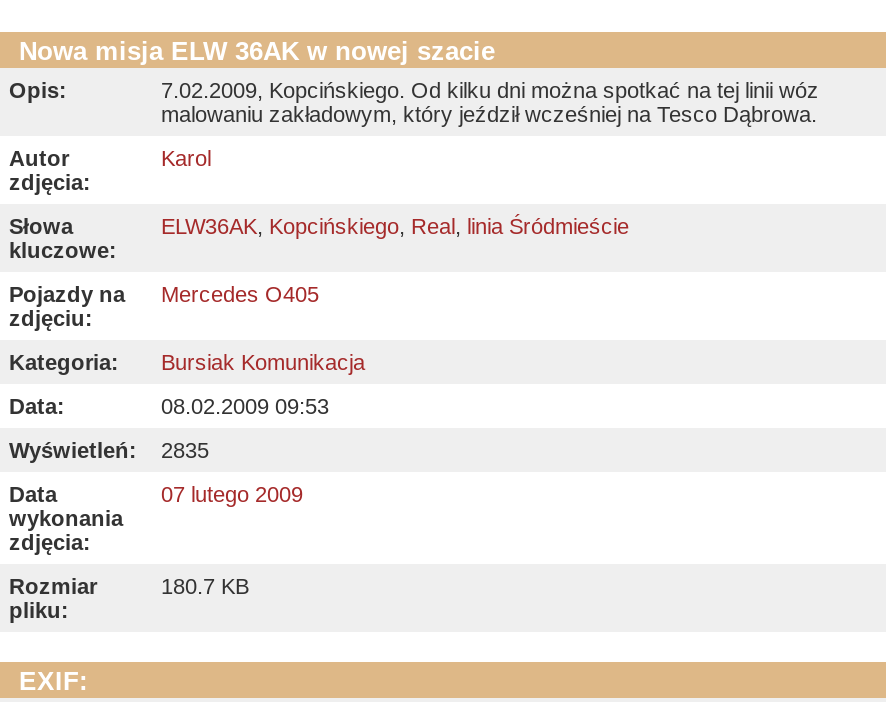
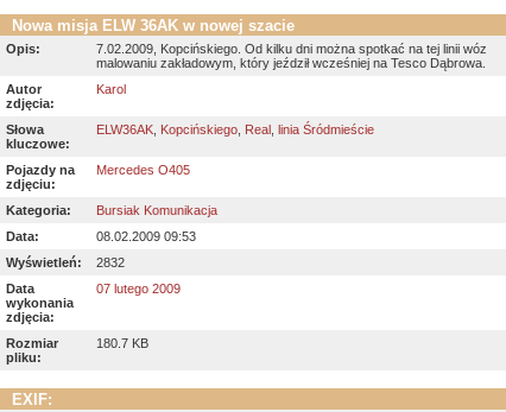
- Wyświetleń: 2835
+ Wyświetleń: 2832
